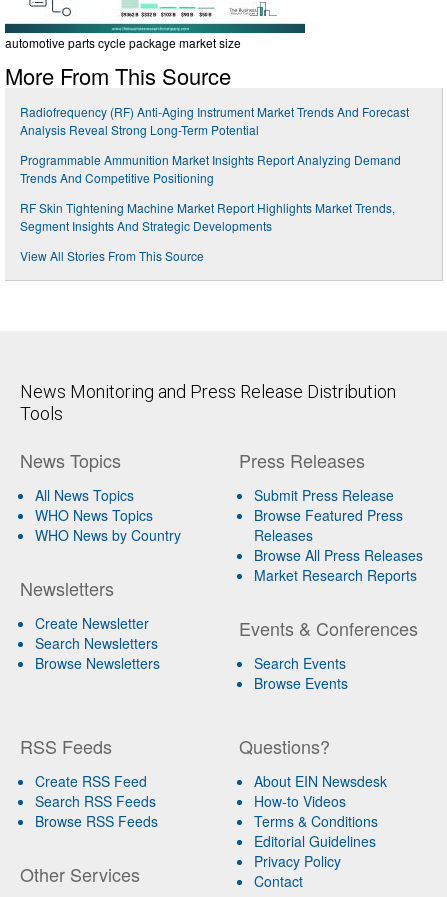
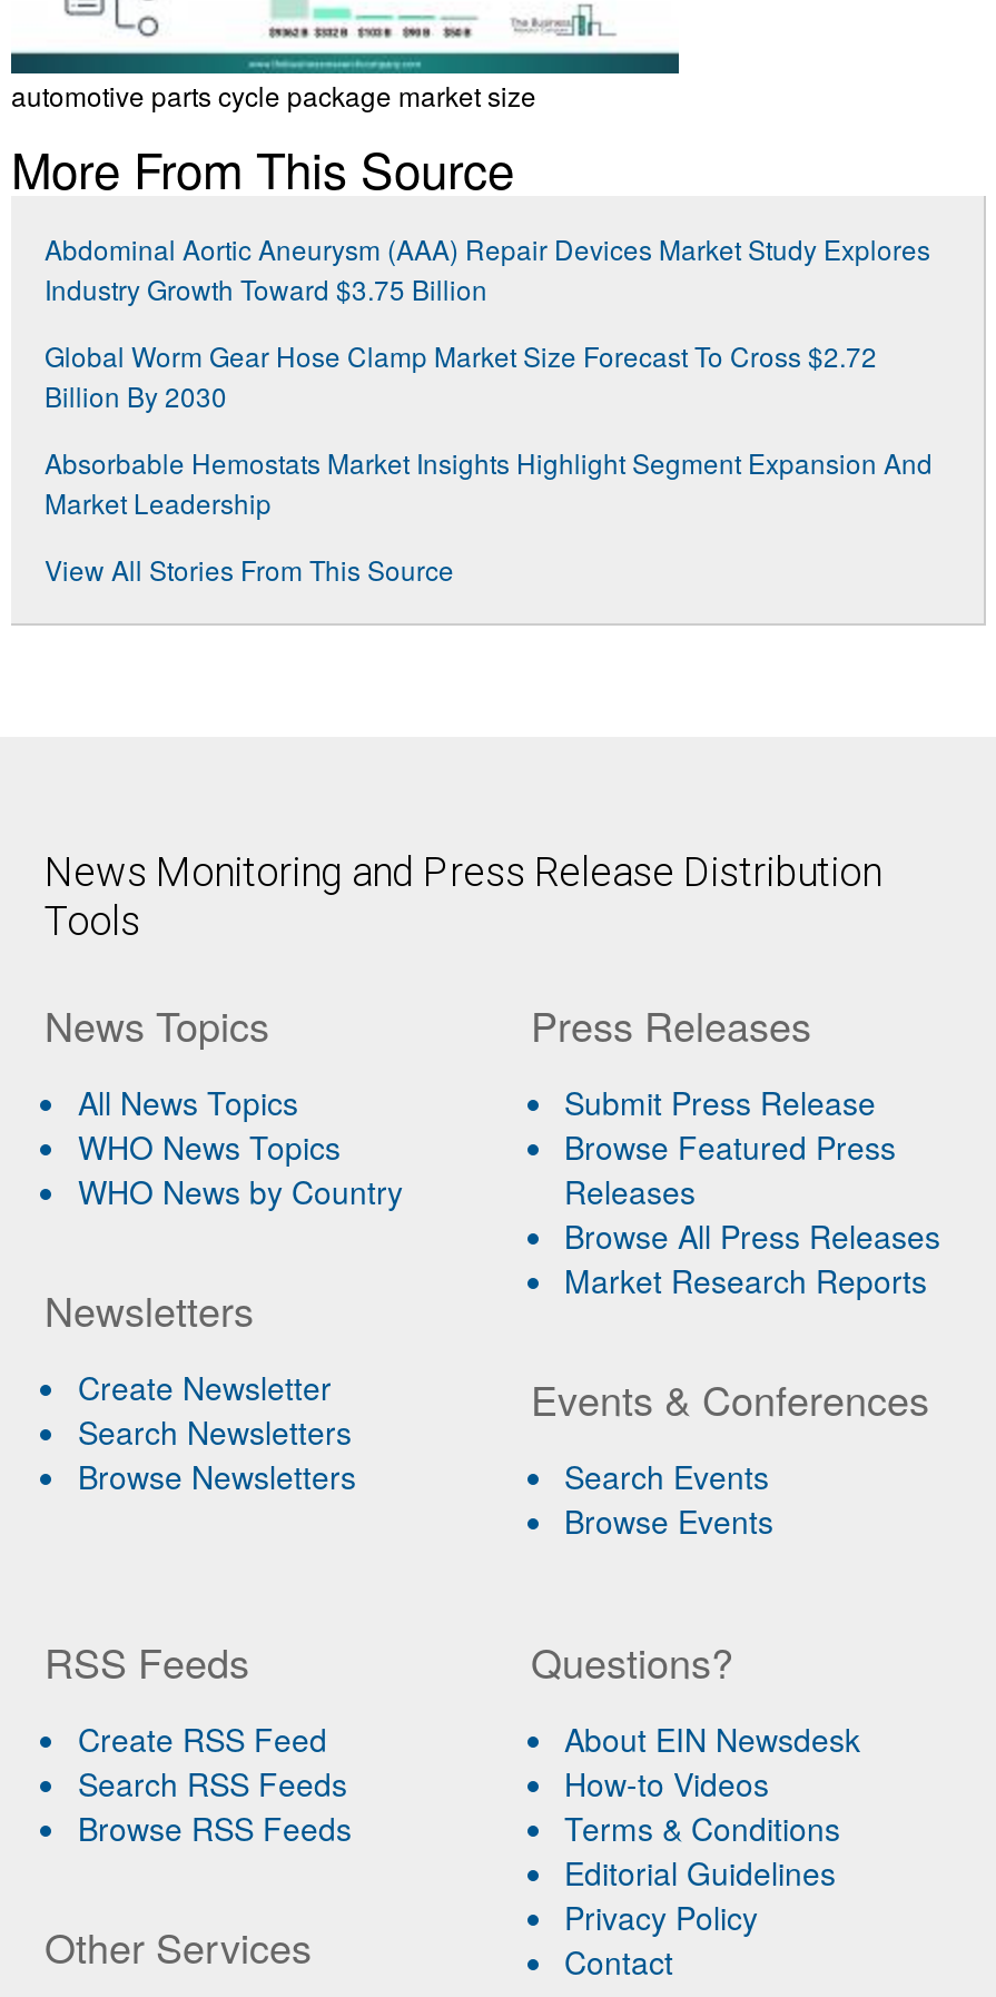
- Radiofrequency (RF) Anti-Aging Instrument Market Trends And Forecast
- Analysis Reveal Strong Long-Term Potential
+ Abdominal Aortic Aneurysm (AAA) Repair Devices Market Study Explores
+ Industry Growth Toward $3.75 Billion

- Programmable Ammunition Market Insights Report Analyzing Demand
- Trends And Competitive Positioning
+ Global Worm Gear Hose Clamp Market Size Forecast To Cross $2.72
+ Billion By 2030

- RF Skin Tightening Machine Market Report Highlights Market Trends,
- Segment Insights And Strategic Developments
+ Absorbable Hemostats Market Insights Highlight Segment Expansion And
+ Market Leadership
